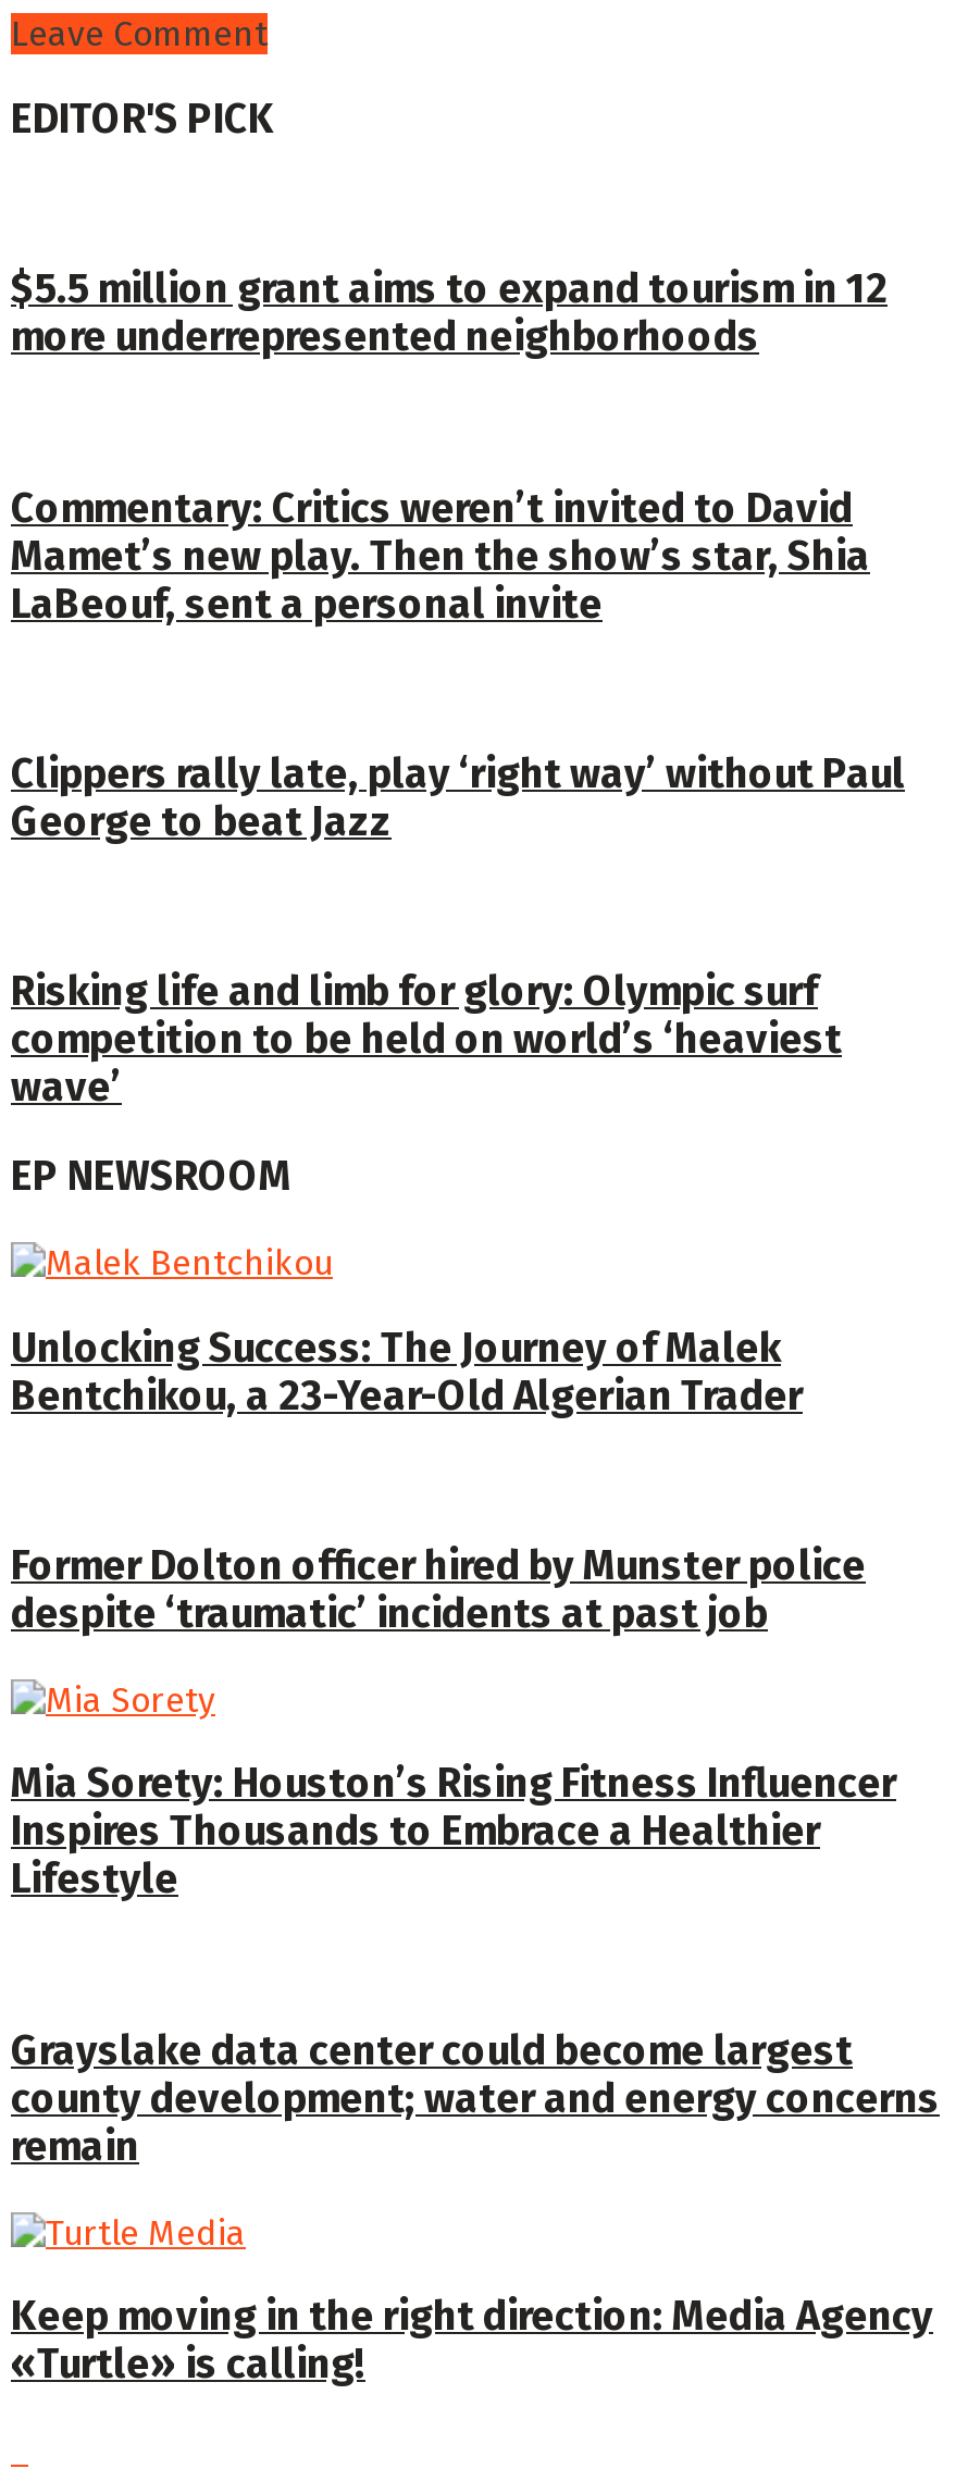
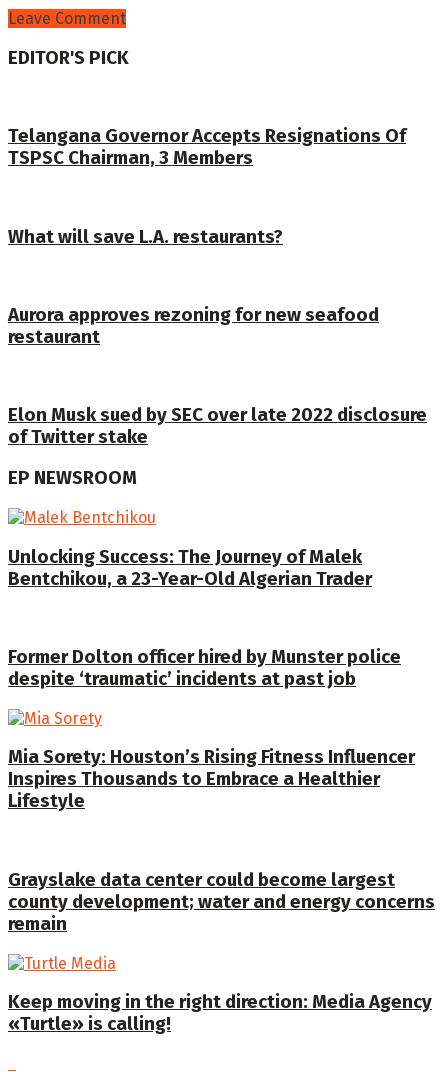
- $5.5 million grant aims to expand tourism in 12
- more underrepresented neighborhoods
+ Telangana Governor Accepts Resignations Of
+ TSPSC Chairman, 3 Members

- Commentary: Critics weren’t invited to David
- Mamet’s new play. Then the show’s star, Shia
- LaBeouf, sent a personal invite
+ What will save L.A. restaurants?

- Clippers rally late, play ‘right way’ without Paul
- George to beat Jazz
+ Aurora approves rezoning for new seafood
+ restaurant

- Risking life and limb for glory: Olympic surf
- competition to be held on world’s ‘heaviest
- wave’
+ Elon Musk sued by SEC over late 2022 disclosure
+ of Twitter stake
